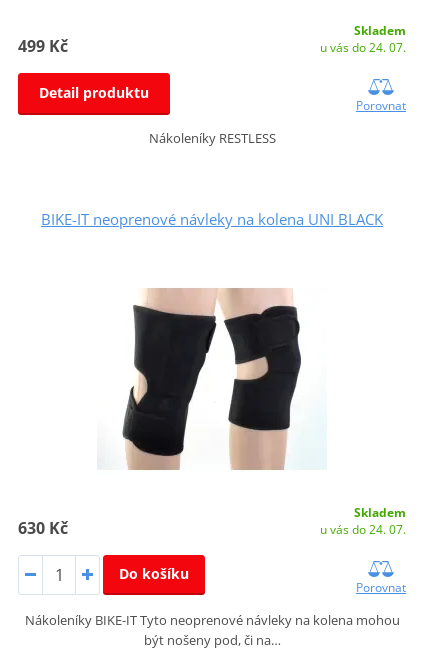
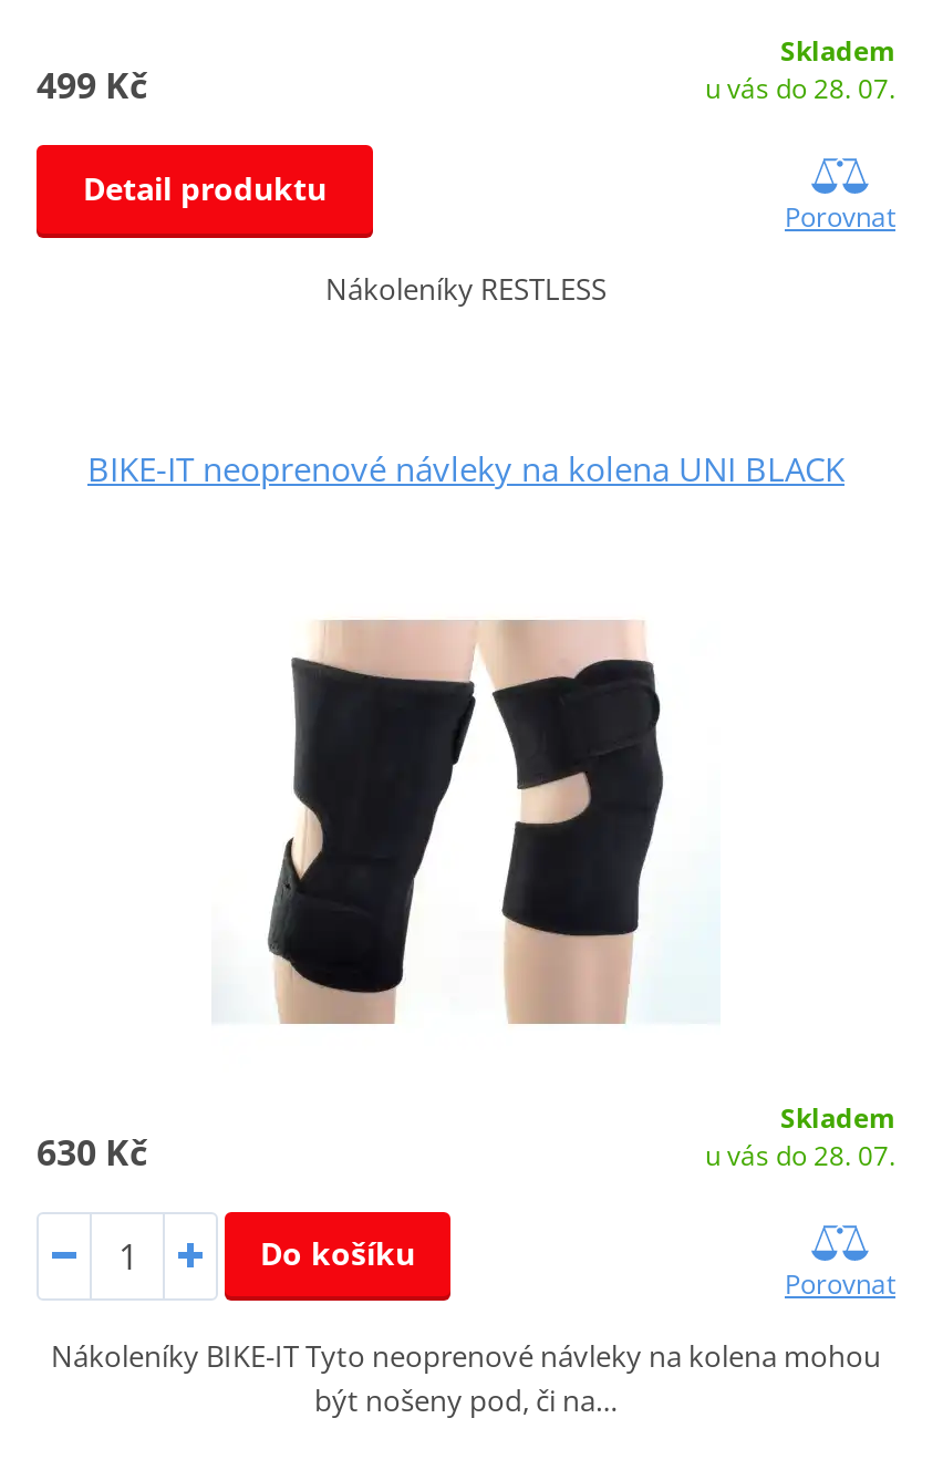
- u vás do 24. 07.
+ u vás do 28. 07.

- u vás do 24. 07.
+ u vás do 28. 07.
